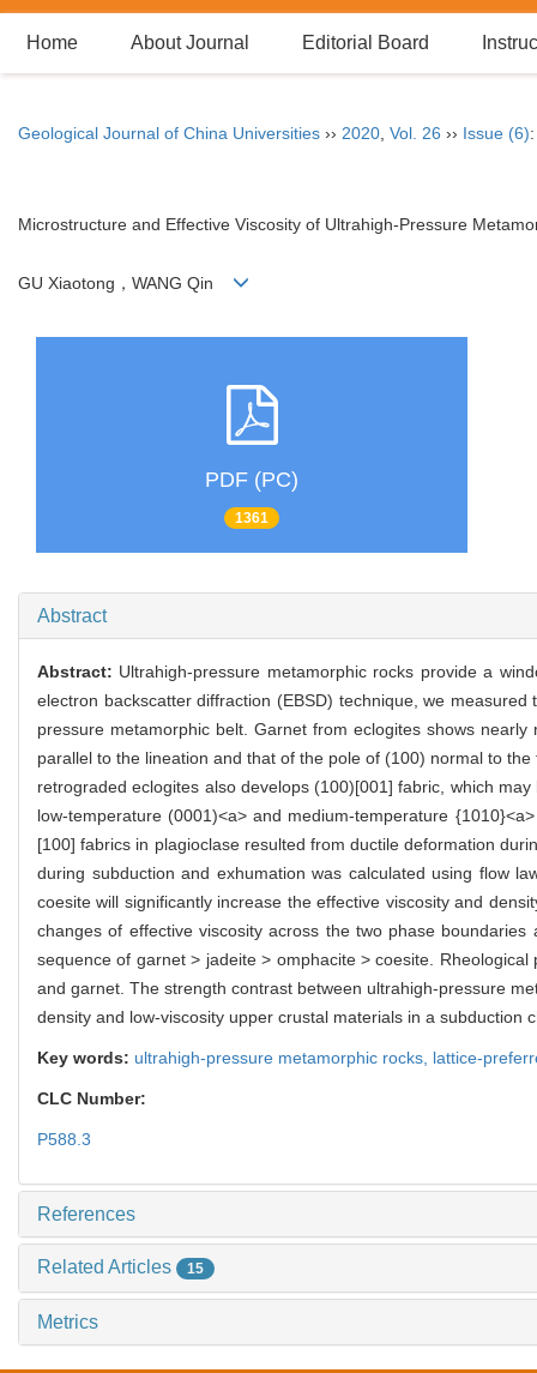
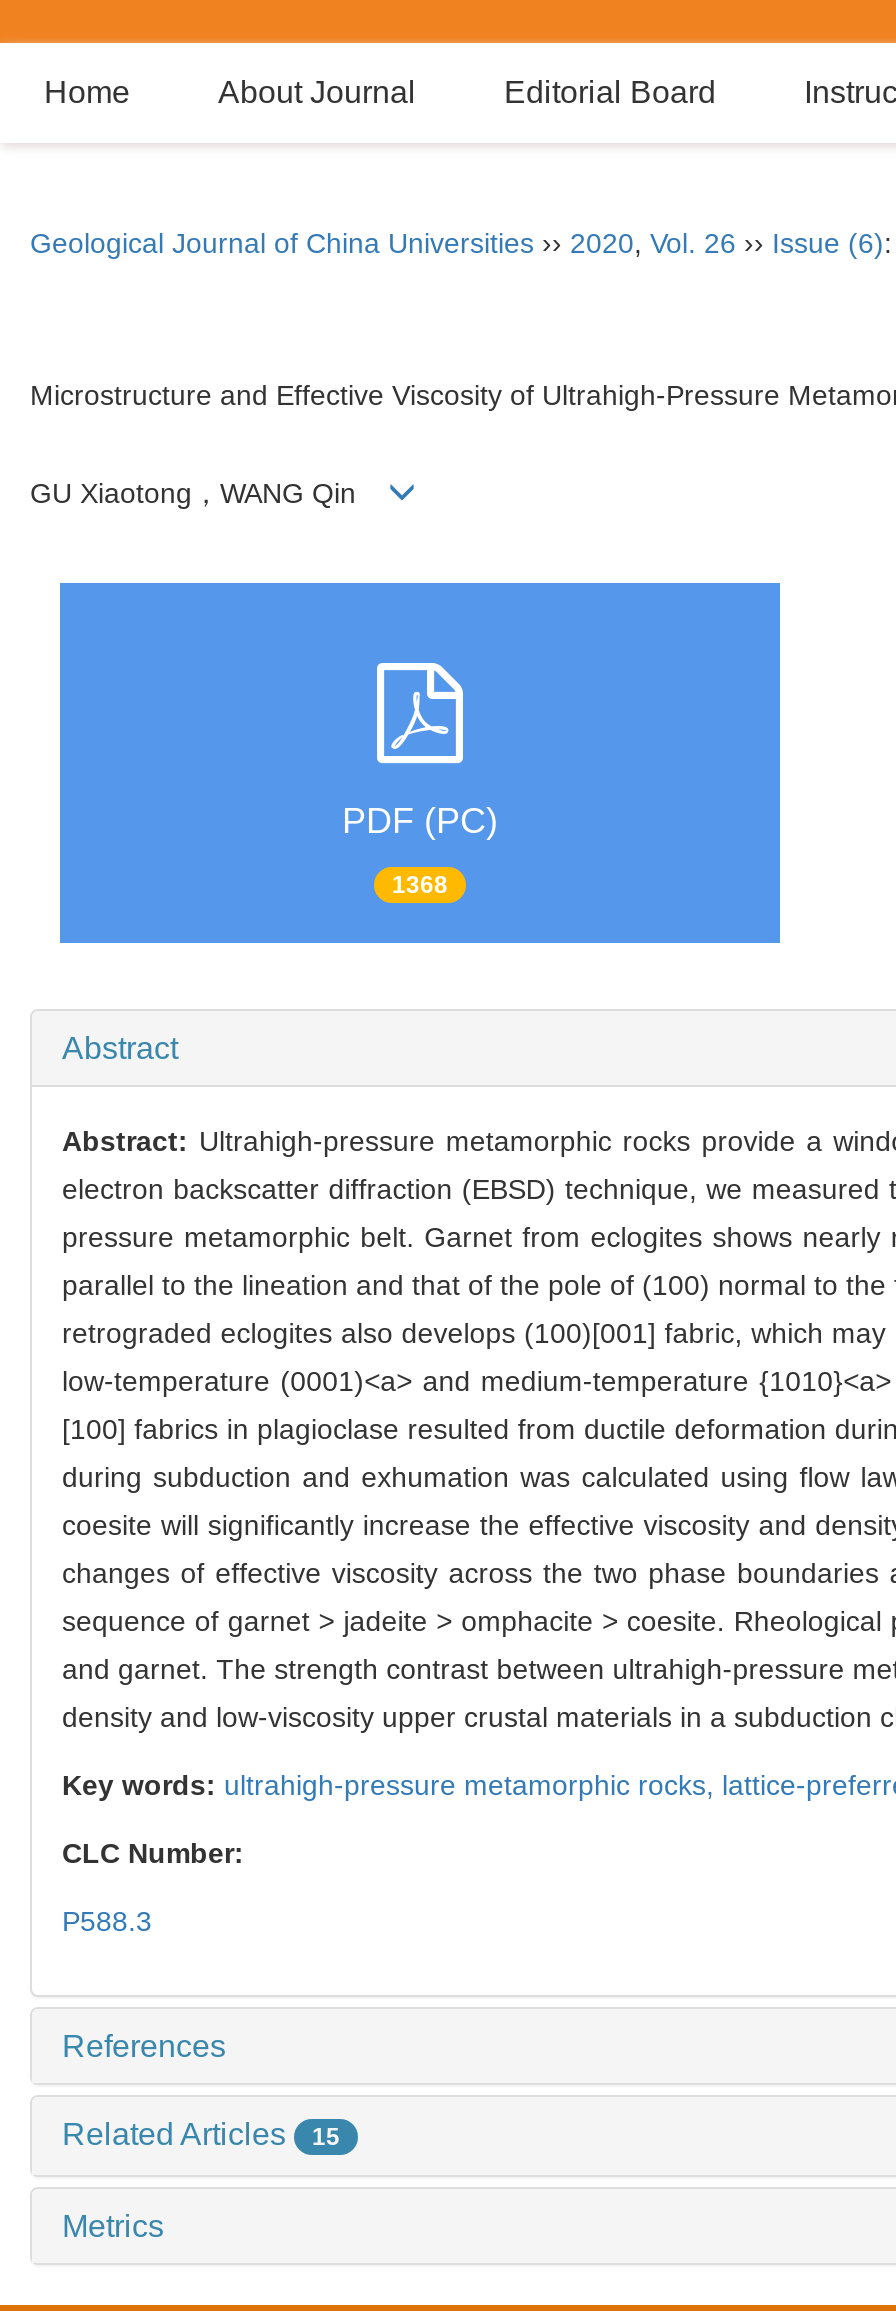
- 1361
+ 1368
